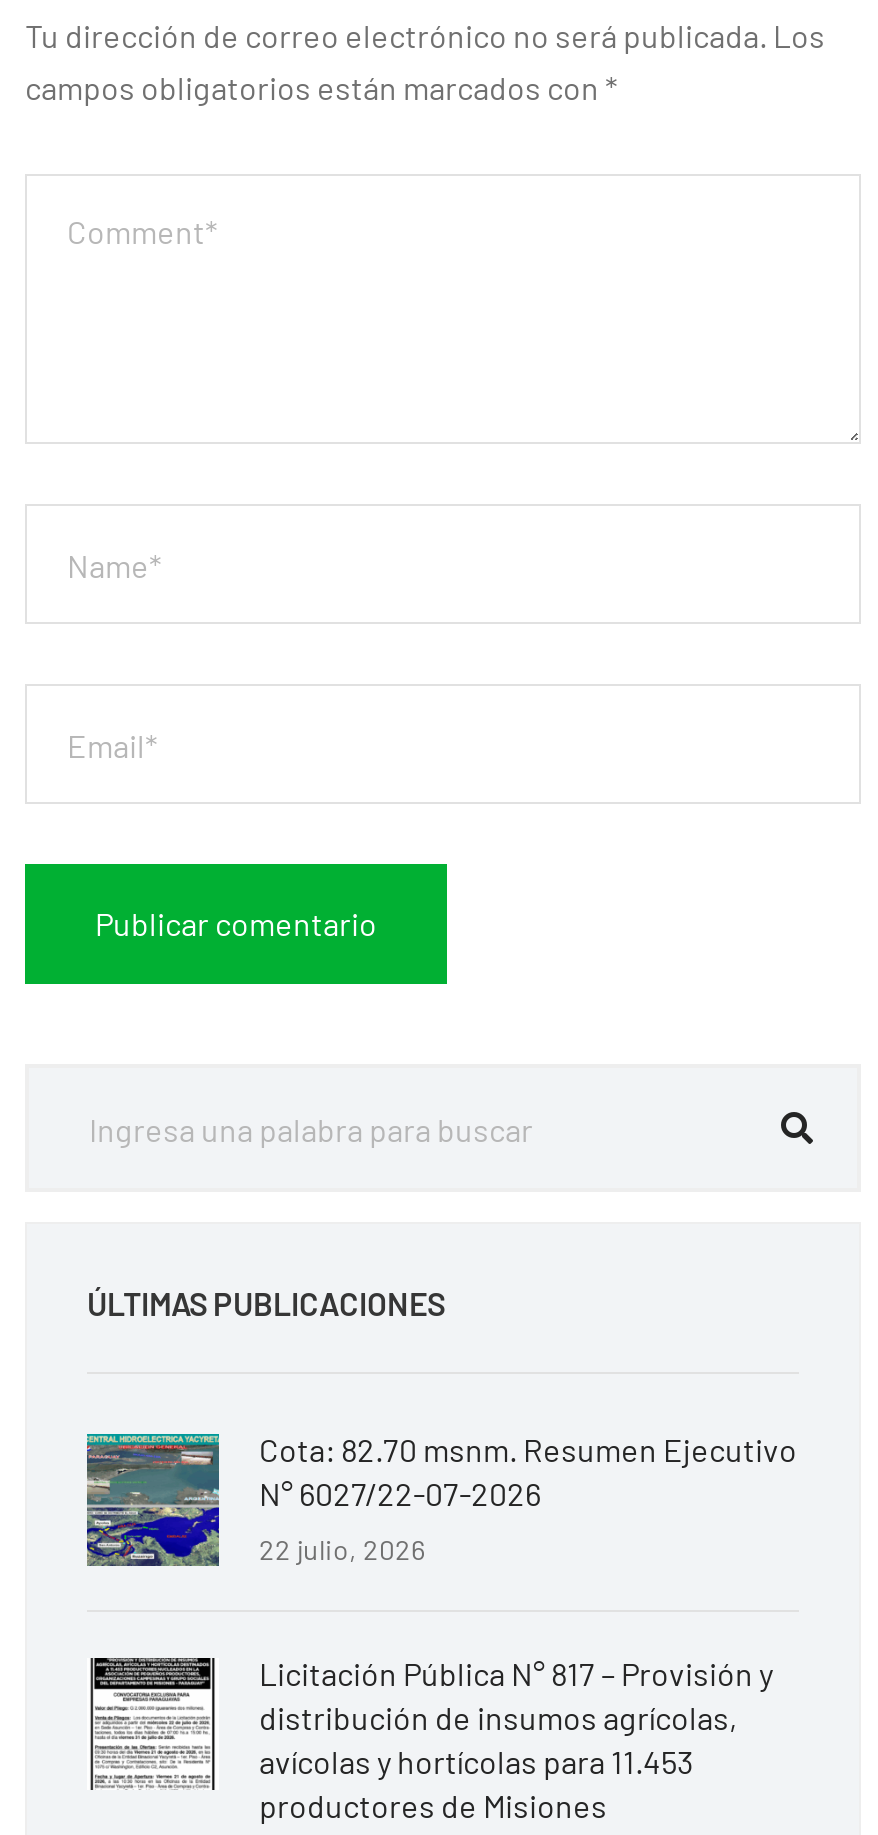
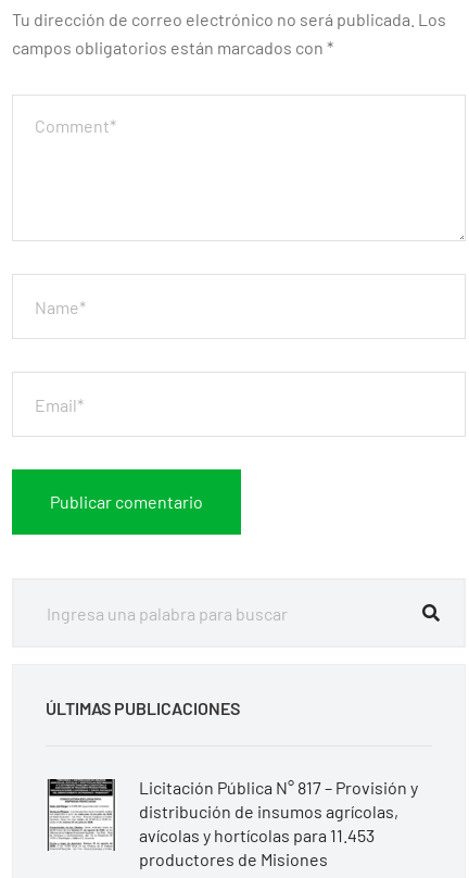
- [image]
- Cota: 82.70 msnm. Resumen Ejecutivo
- N° 6027/22-07-2026
- 22 julio, 2026
